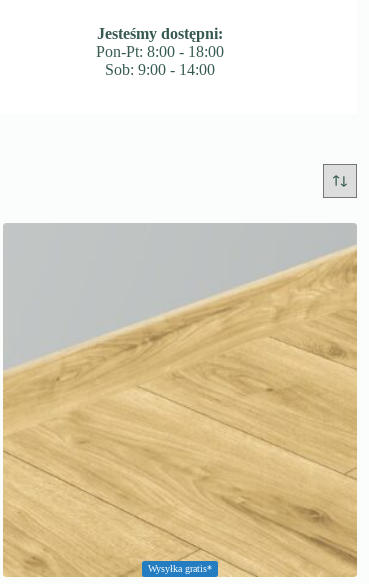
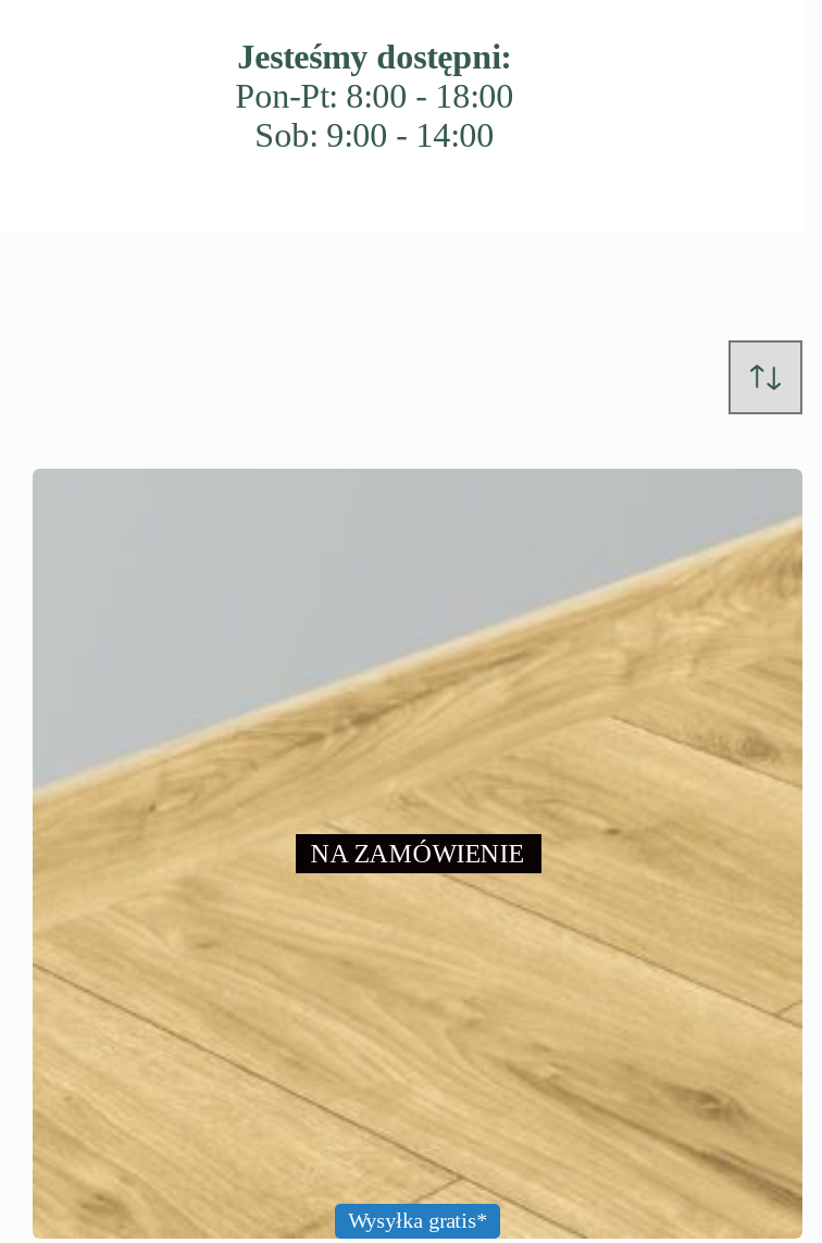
+ NA ZAMÓWIENIE
